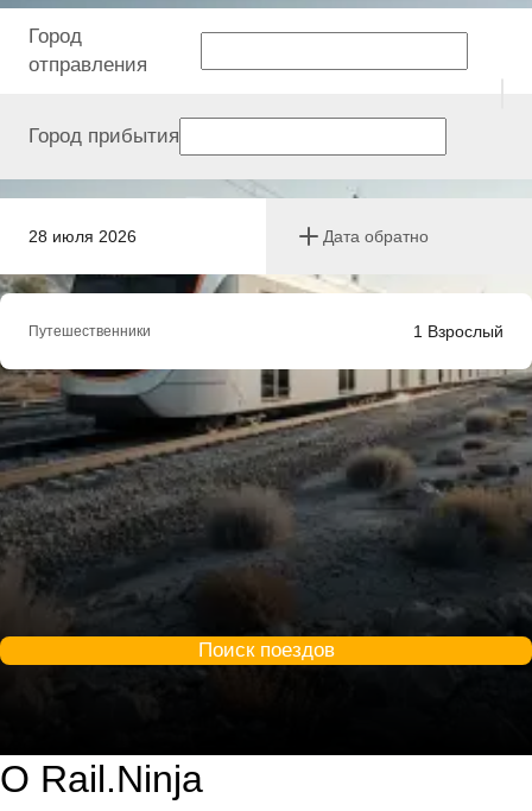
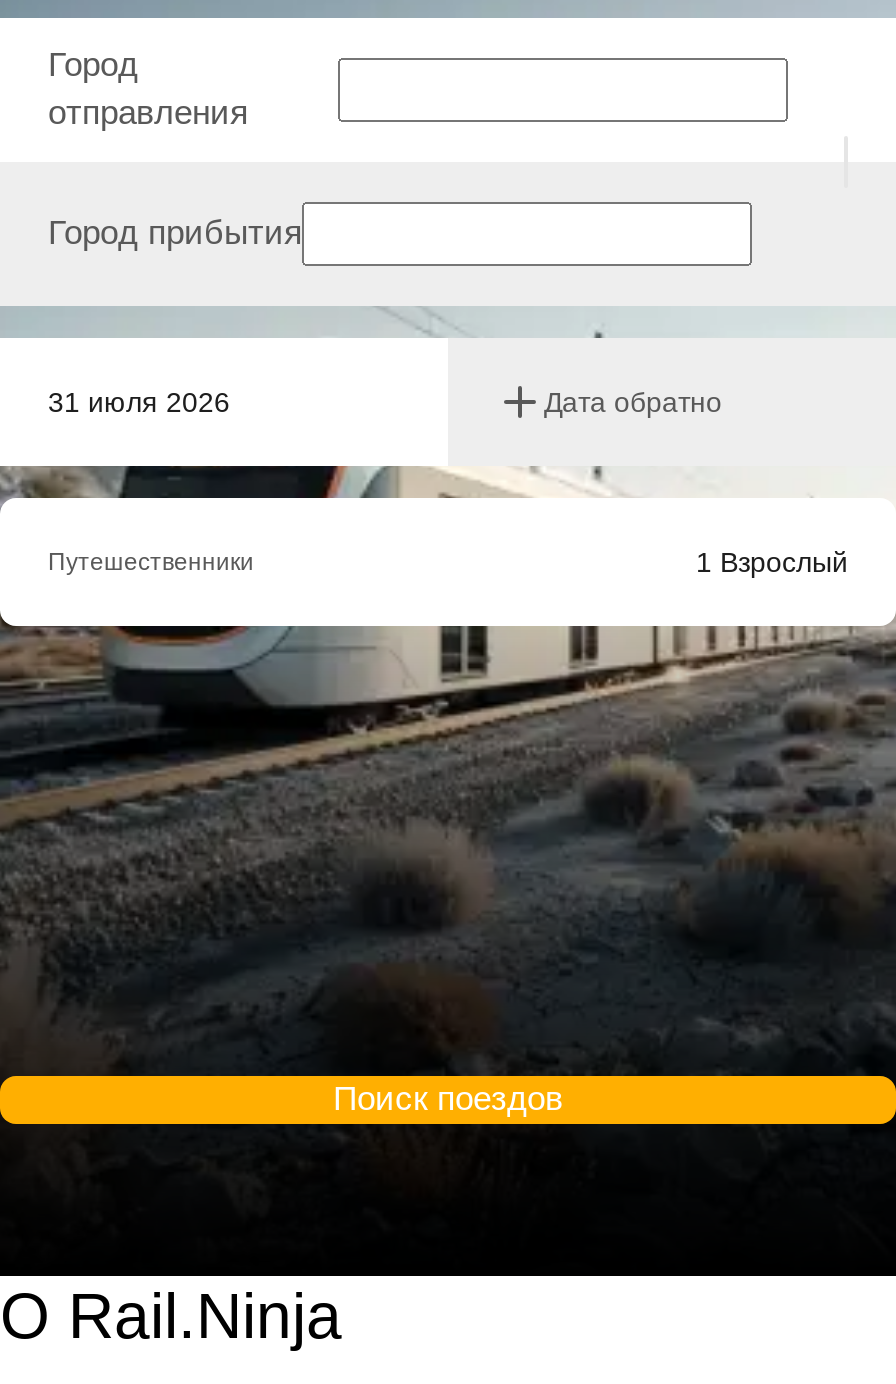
- 28 июля 2026
+ 31 июля 2026
